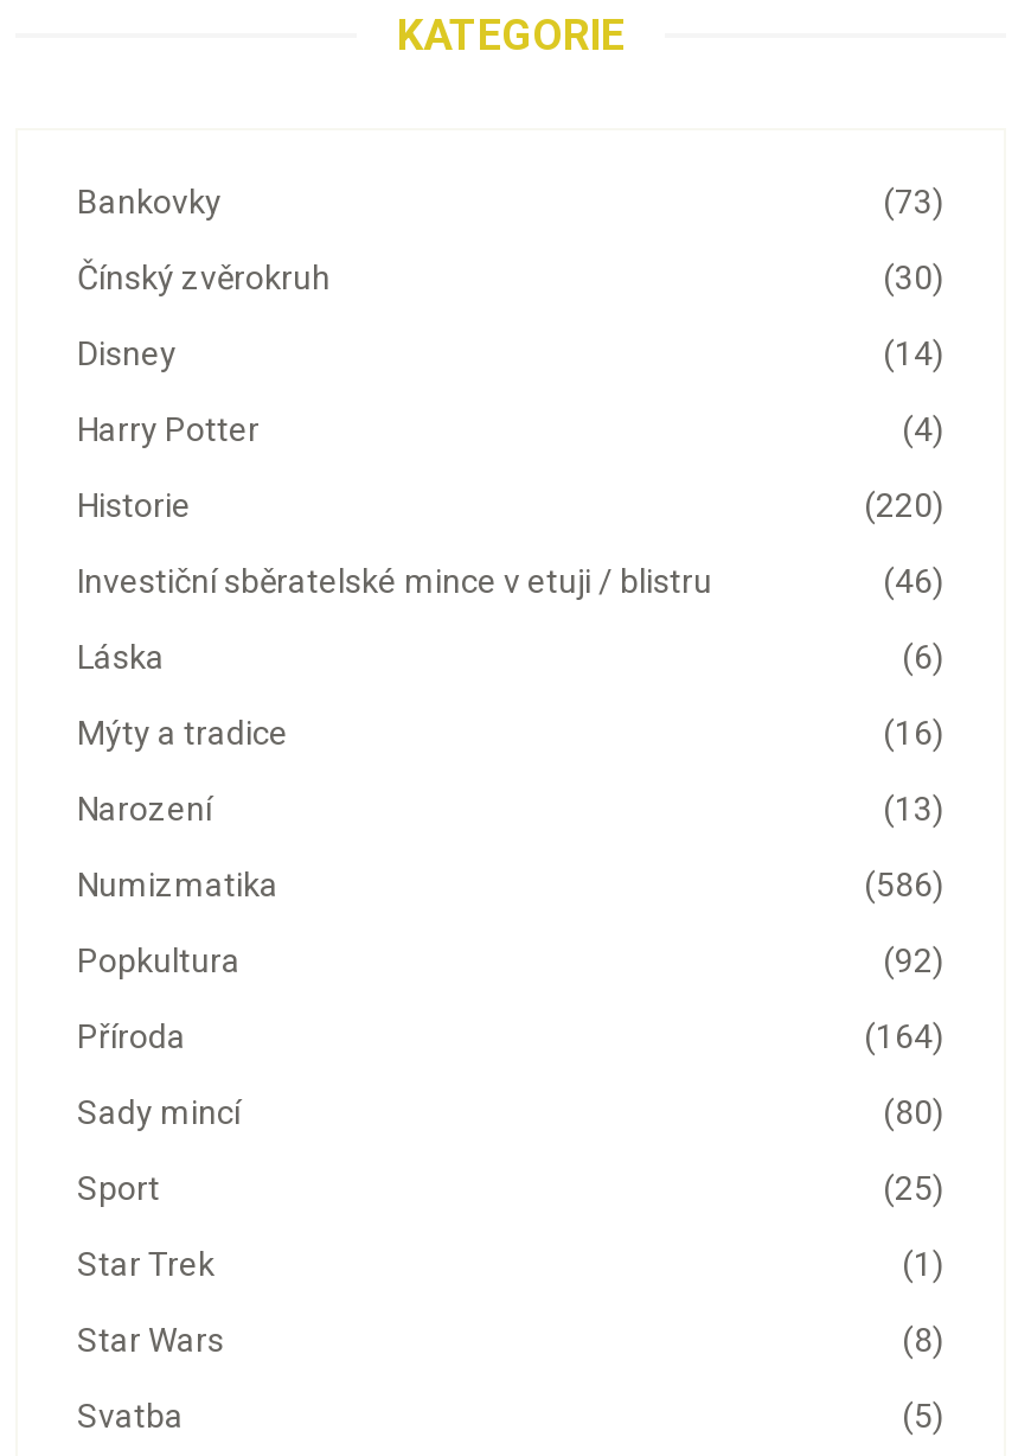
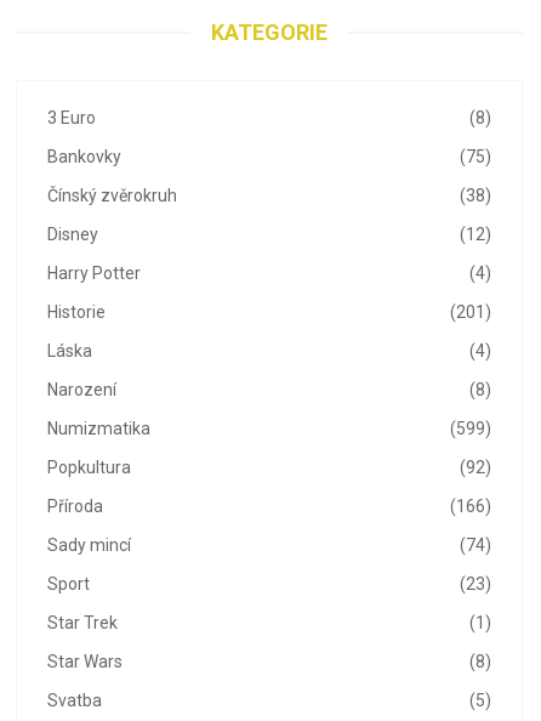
moved down: Bankovky | Čínský zvěrokruh | Disney | (4) | Harry Potter | Historie

- (73)
+ (8)
+ 3 Euro
+ (75)

- (30)
+ (38)

- (14)
+ (12)

- (220)
+ (201)

- (46)
- Investiční sběratelské mince v etuji / blistru
- (6)
+ (4)

- (16)
- Mýty a tradice
- (13)
+ (8)

- (586)
+ (599)

- (164)
+ (166)

- (80)
+ (74)

- (25)
+ (23)
